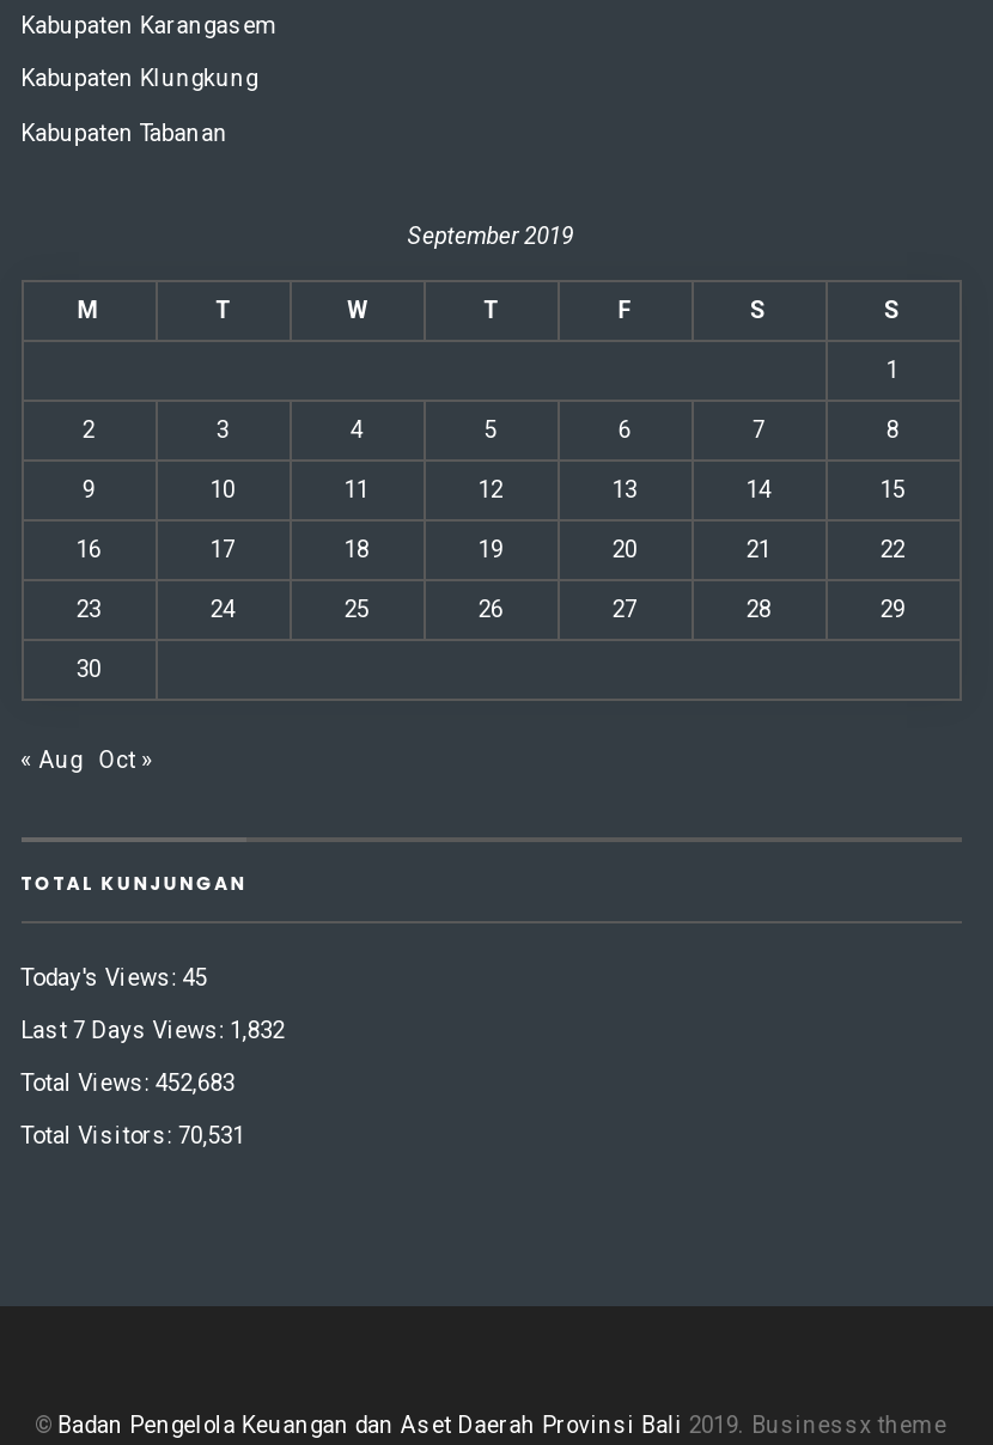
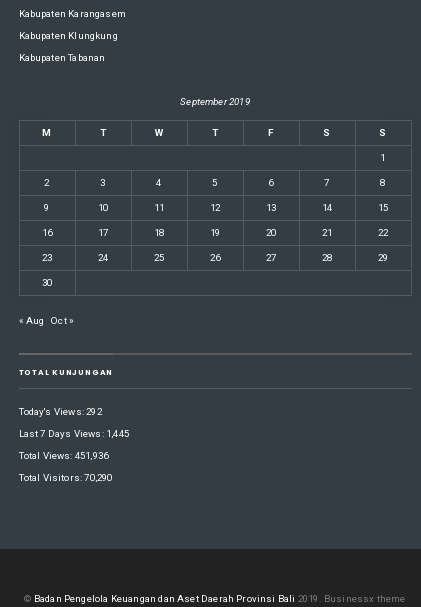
- Today's Views: 45
+ Today's Views: 292

- Last 7 Days Views: 1,832
+ Last 7 Days Views: 1,445

- Total Views: 452,683
+ Total Views: 451,936

- Total Visitors: 70,531
+ Total Visitors: 70,290
